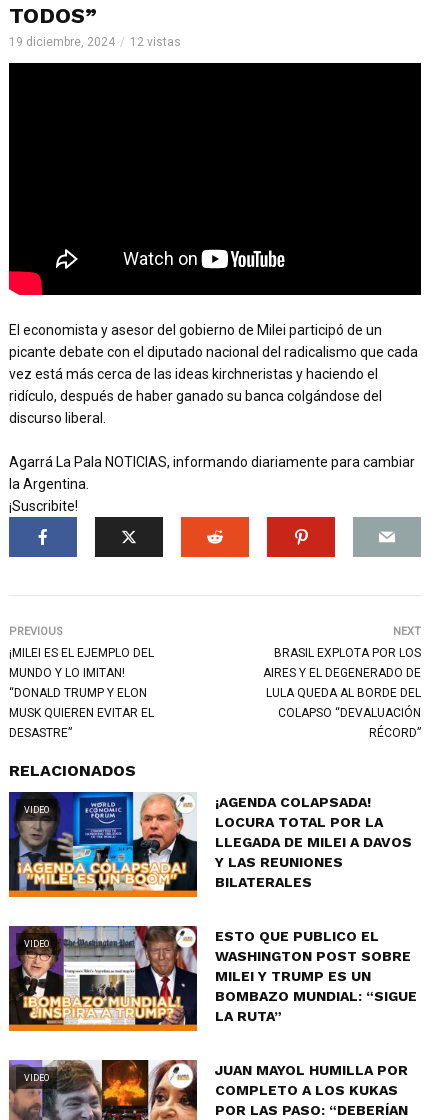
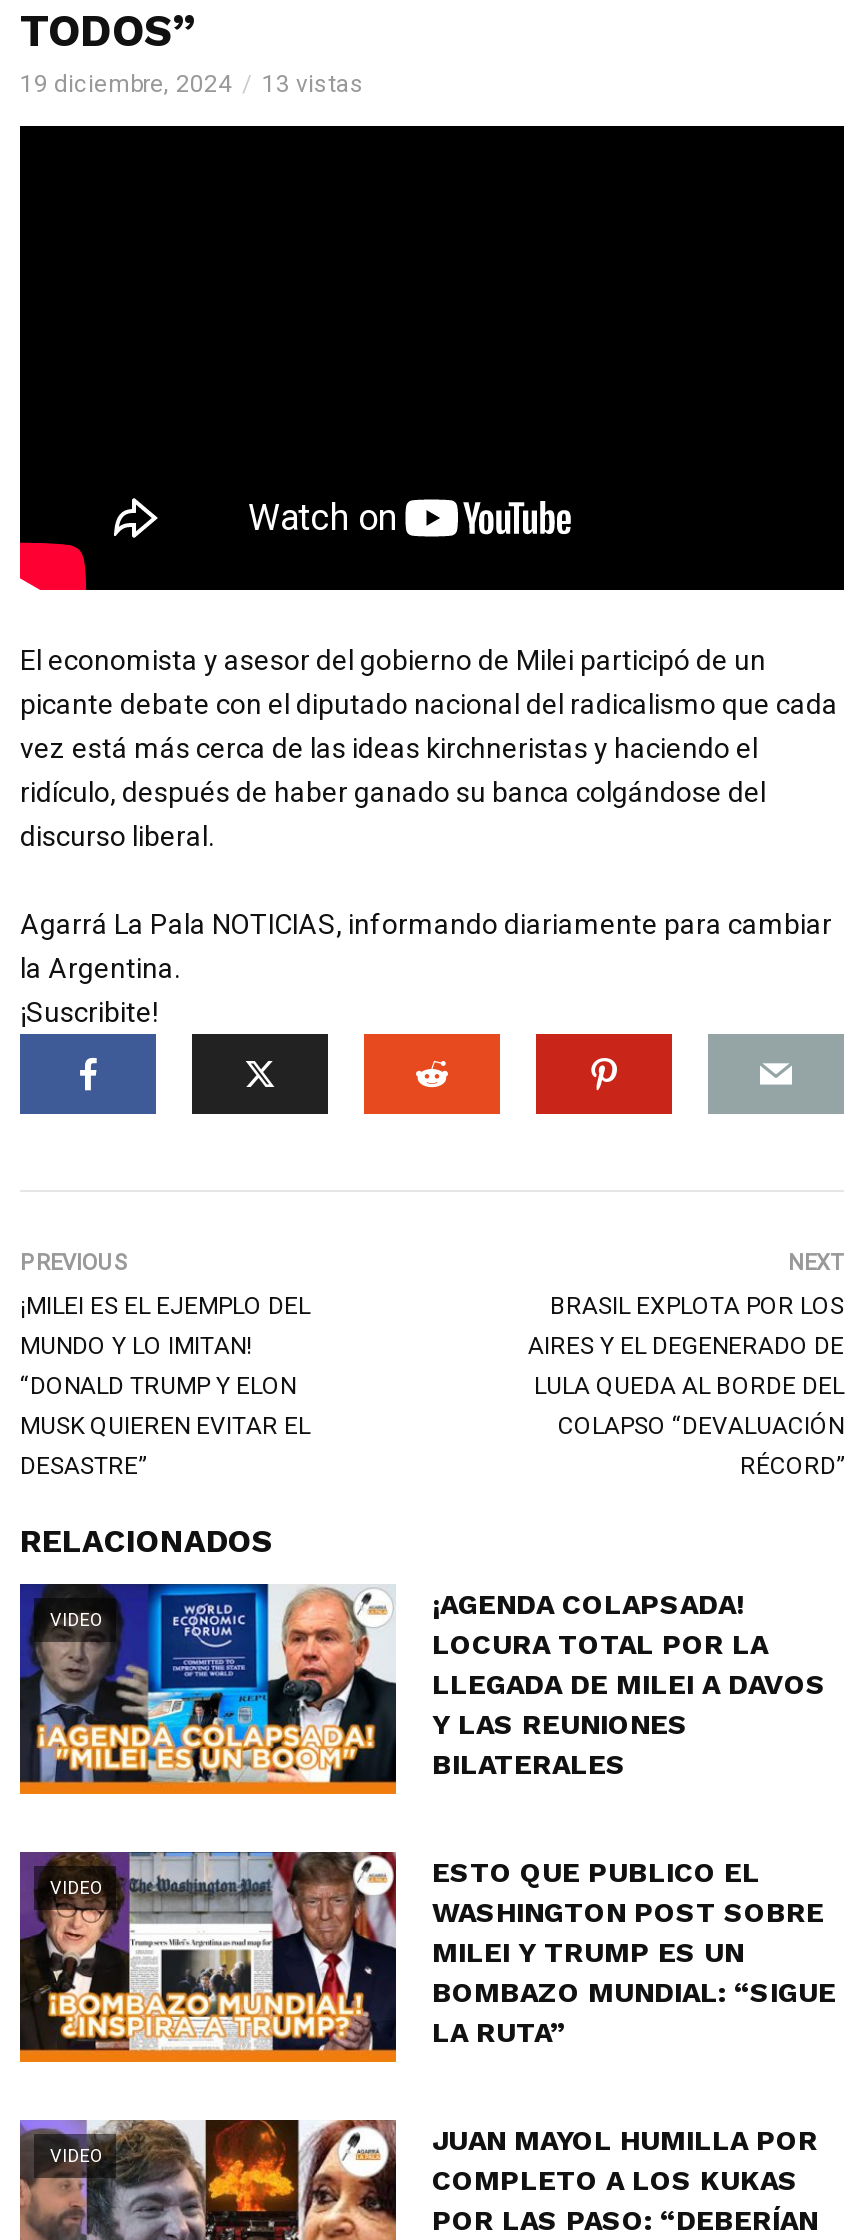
- 19 diciembre, 2024 12 vistas
+ 19 diciembre, 2024 13 vistas
